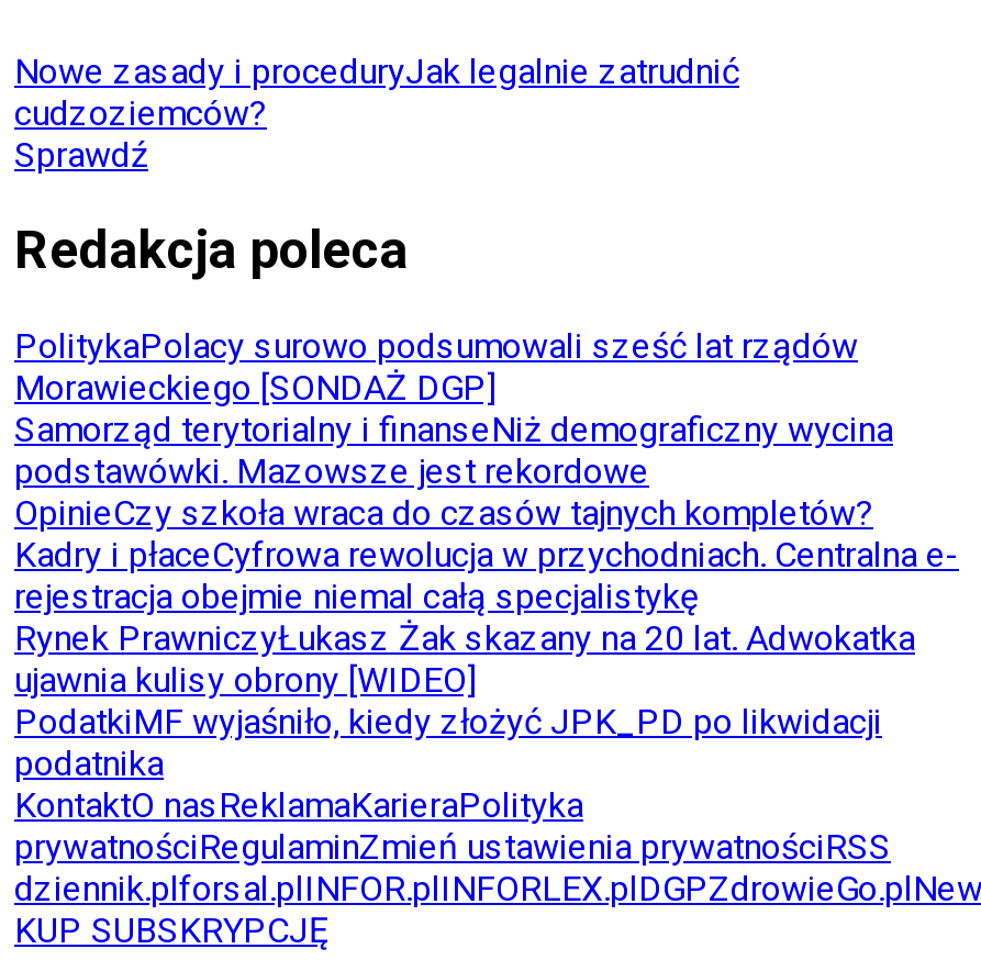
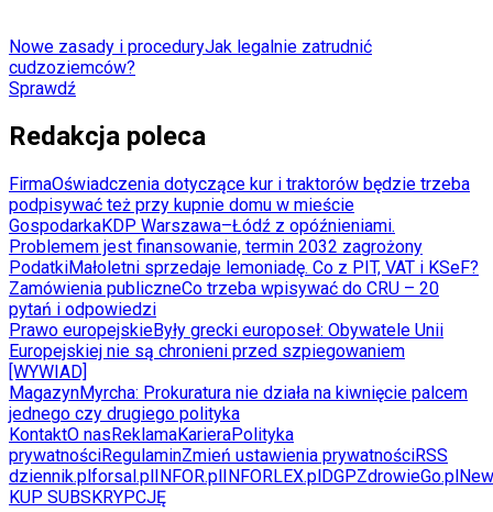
- PolitykaPolacy surowo podsumowali sześć lat rządów
- Morawieckiego [SONDAŻ DGP]
- Samorząd terytorialny i finanseNiż demograficzny wycina
- podstawówki. Mazowsze jest rekordowe
- OpinieCzy szkoła wraca do czasów tajnych kompletów?
- Kadry i płaceCyfrowa rewolucja w przychodniach. Centralna e-
- rejestracja obejmie niemal całą specjalistykę
- Rynek PrawniczyŁukasz Żak skazany na 20 lat. Adwokatka
- ujawnia kulisy obrony [WIDEO]
- PodatkiMF wyjaśniło, kiedy złożyć JPK_PD po likwidacji
- podatnika
+ FirmaOświadczenia dotyczące kur i traktorów będzie trzeba
+ podpisywać też przy kupnie domu w mieście
+ GospodarkaKDP Warszawa–Łódź z opóźnieniami.
+ Problemem jest finansowanie, termin 2032 zagrożony
+ PodatkiMałoletni sprzedaje lemoniadę. Co z PIT, VAT i KSeF?
+ Zamówienia publiczneCo trzeba wpisywać do CRU – 20
+ pytań i odpowiedzi
+ Prawo europejskieByły grecki europoseł: Obywatele Unii
+ Europejskiej nie są chronieni przed szpiegowaniem
+ [WYWIAD]
+ MagazynMyrcha: Prokuratura nie działa na kiwnięcie palcem
+ jednego czy drugiego polityka
